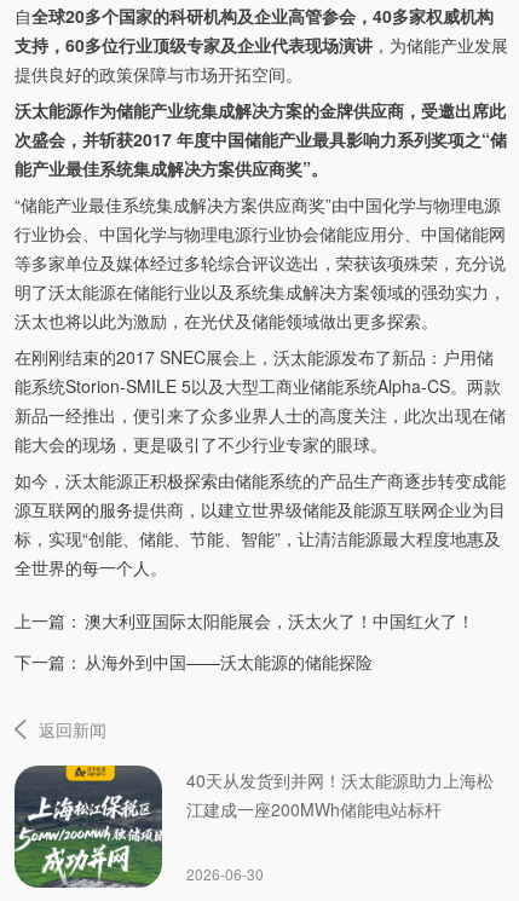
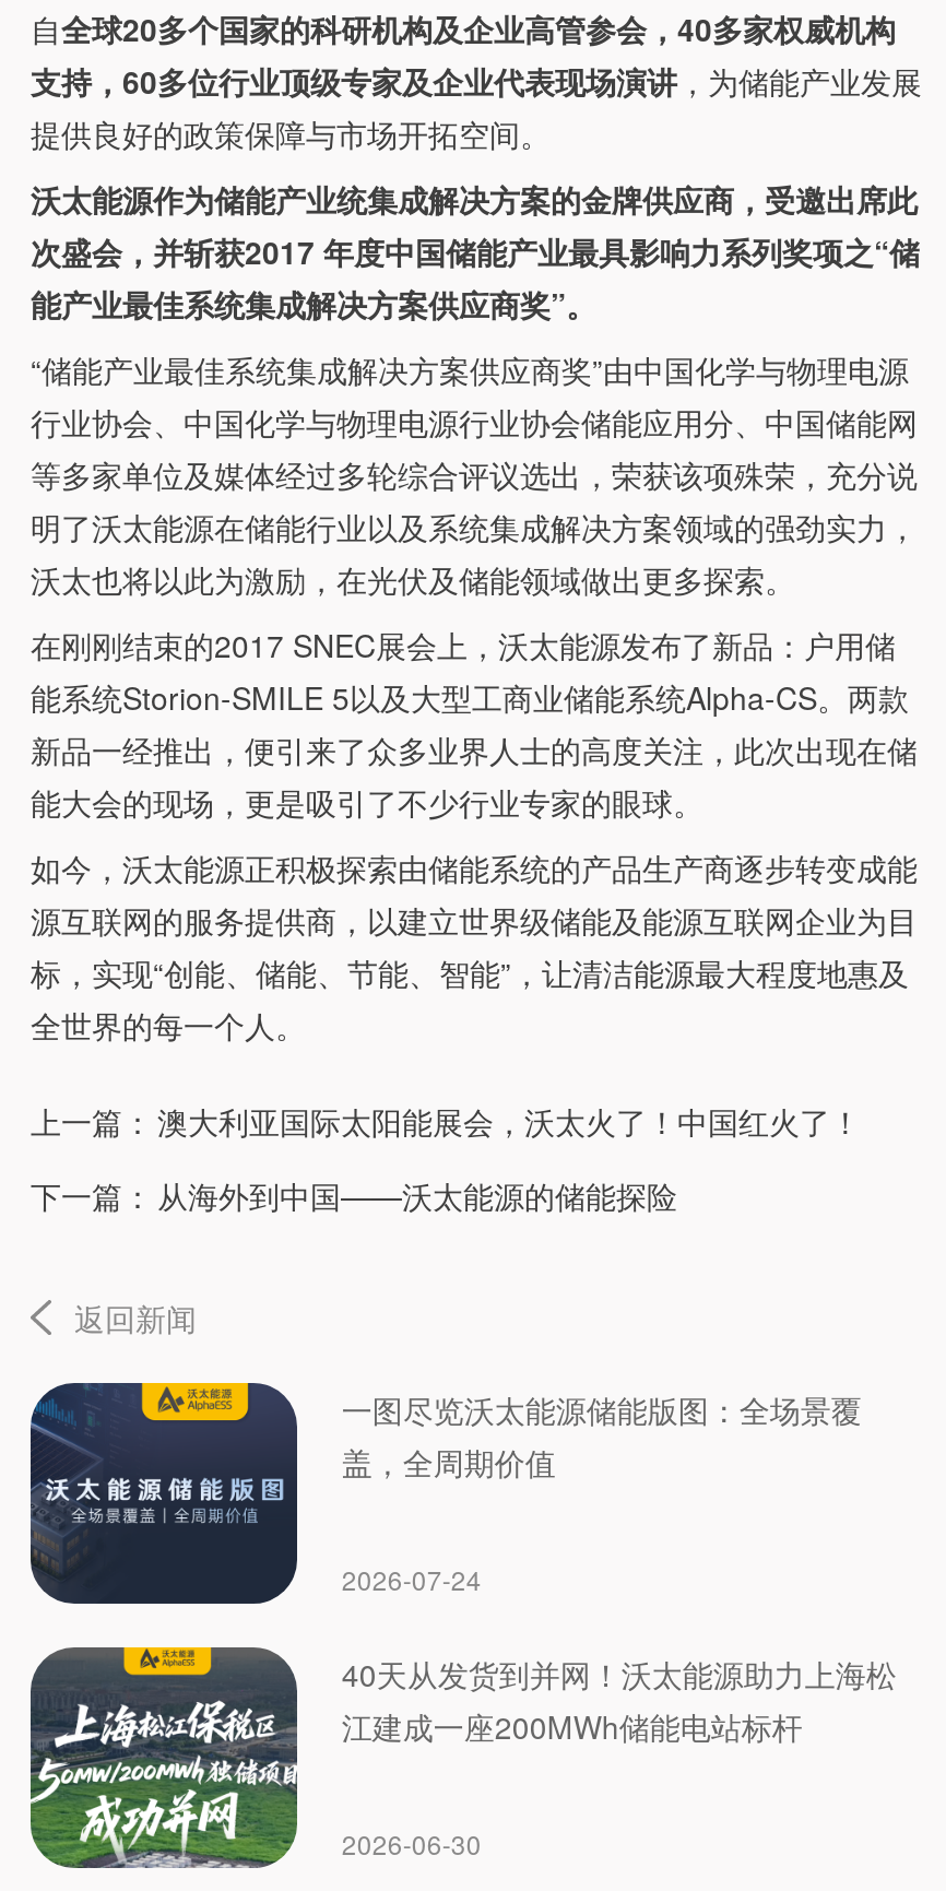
+ [image]
+ 一图尽览沃太能源储能版图：全场景覆
+ 盖，全周期价值
+ 2026-07-24
